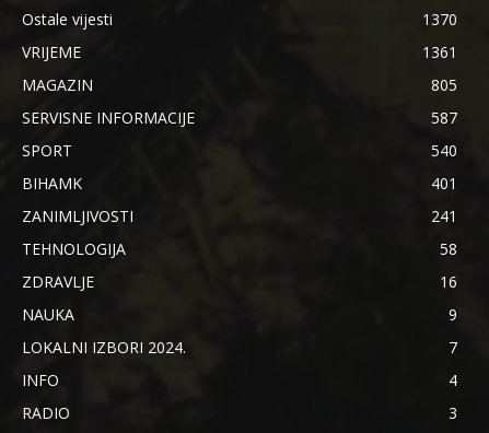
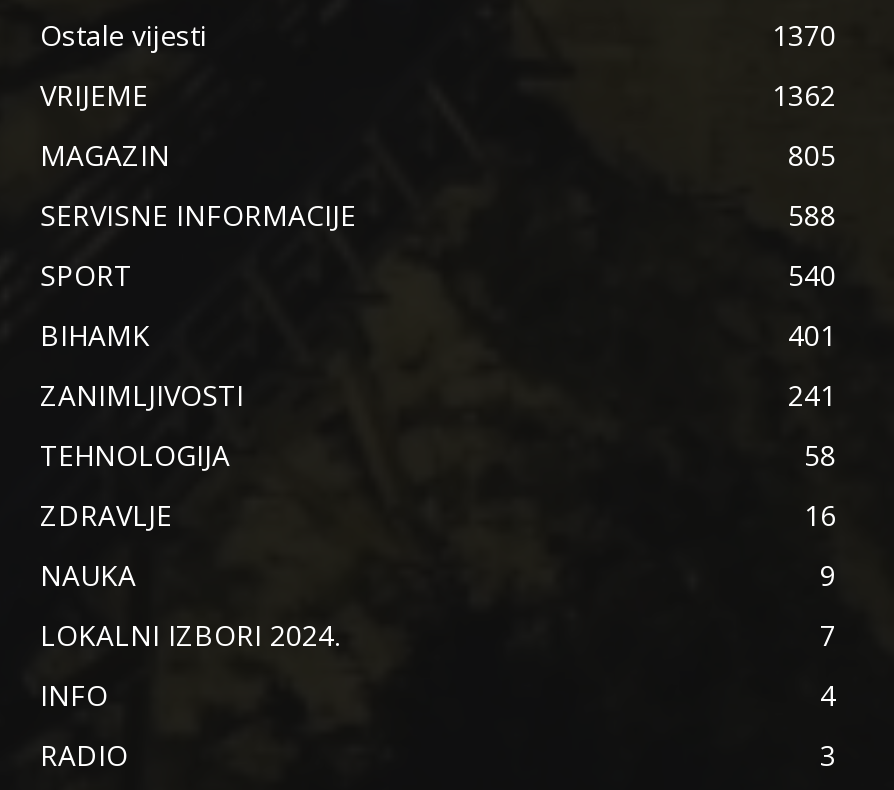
- 1361
+ 1362

- 587
+ 588
